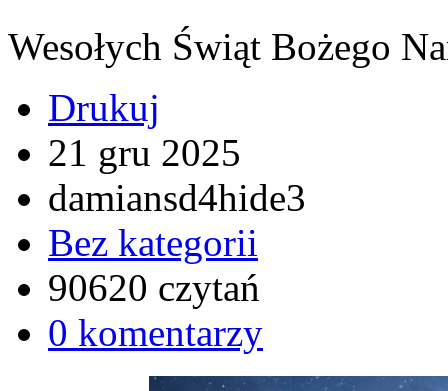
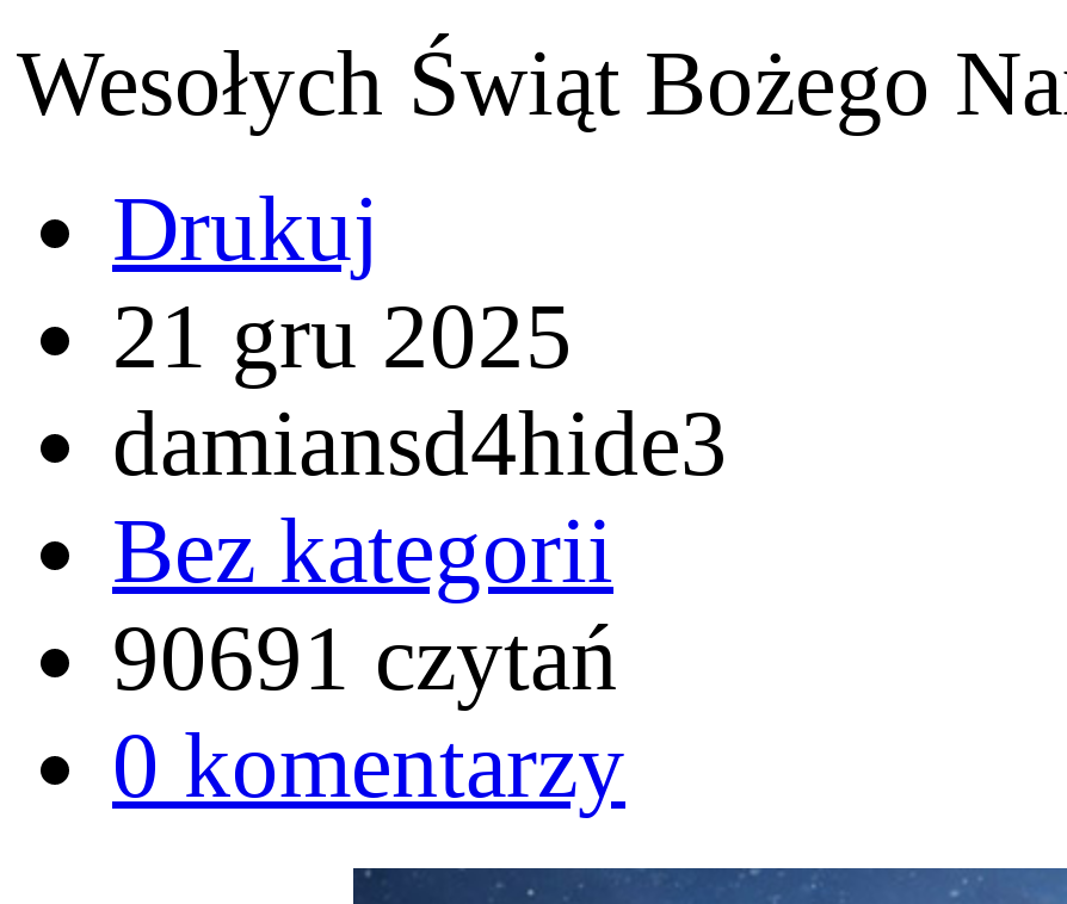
- 90620 czytań
+ 90691 czytań
